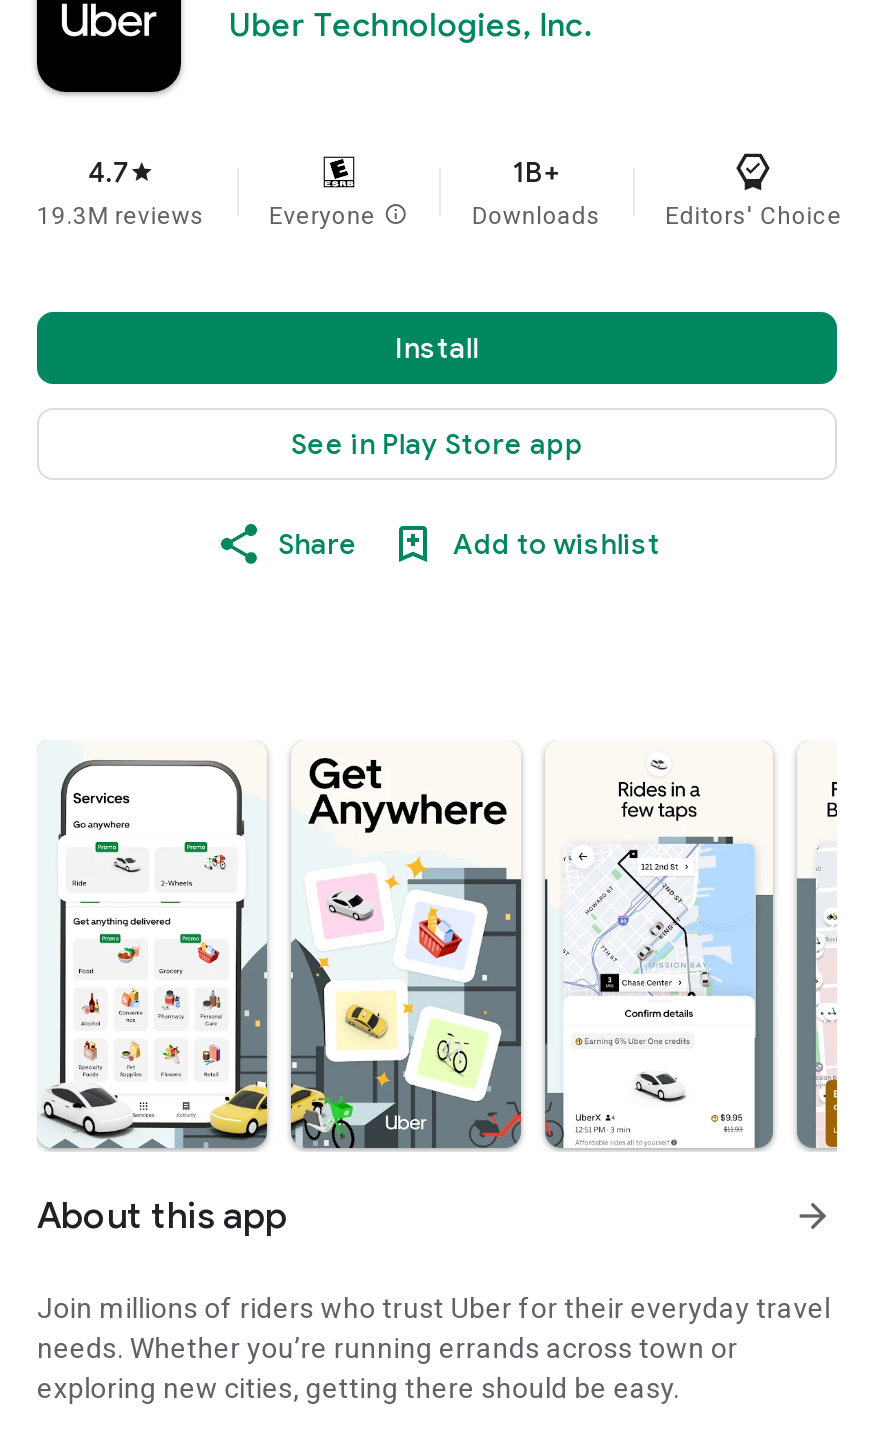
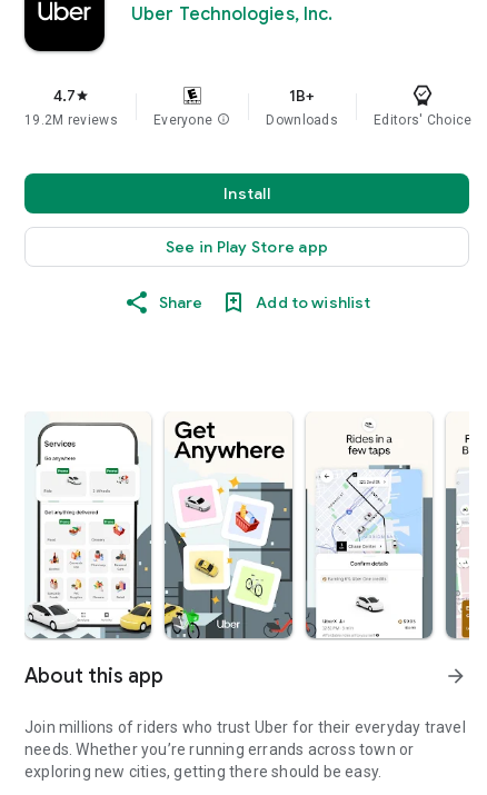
- 19.3M reviews
+ 19.2M reviews
